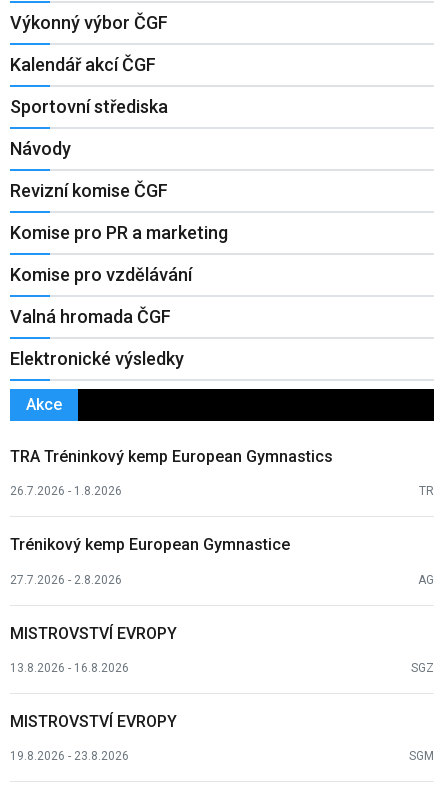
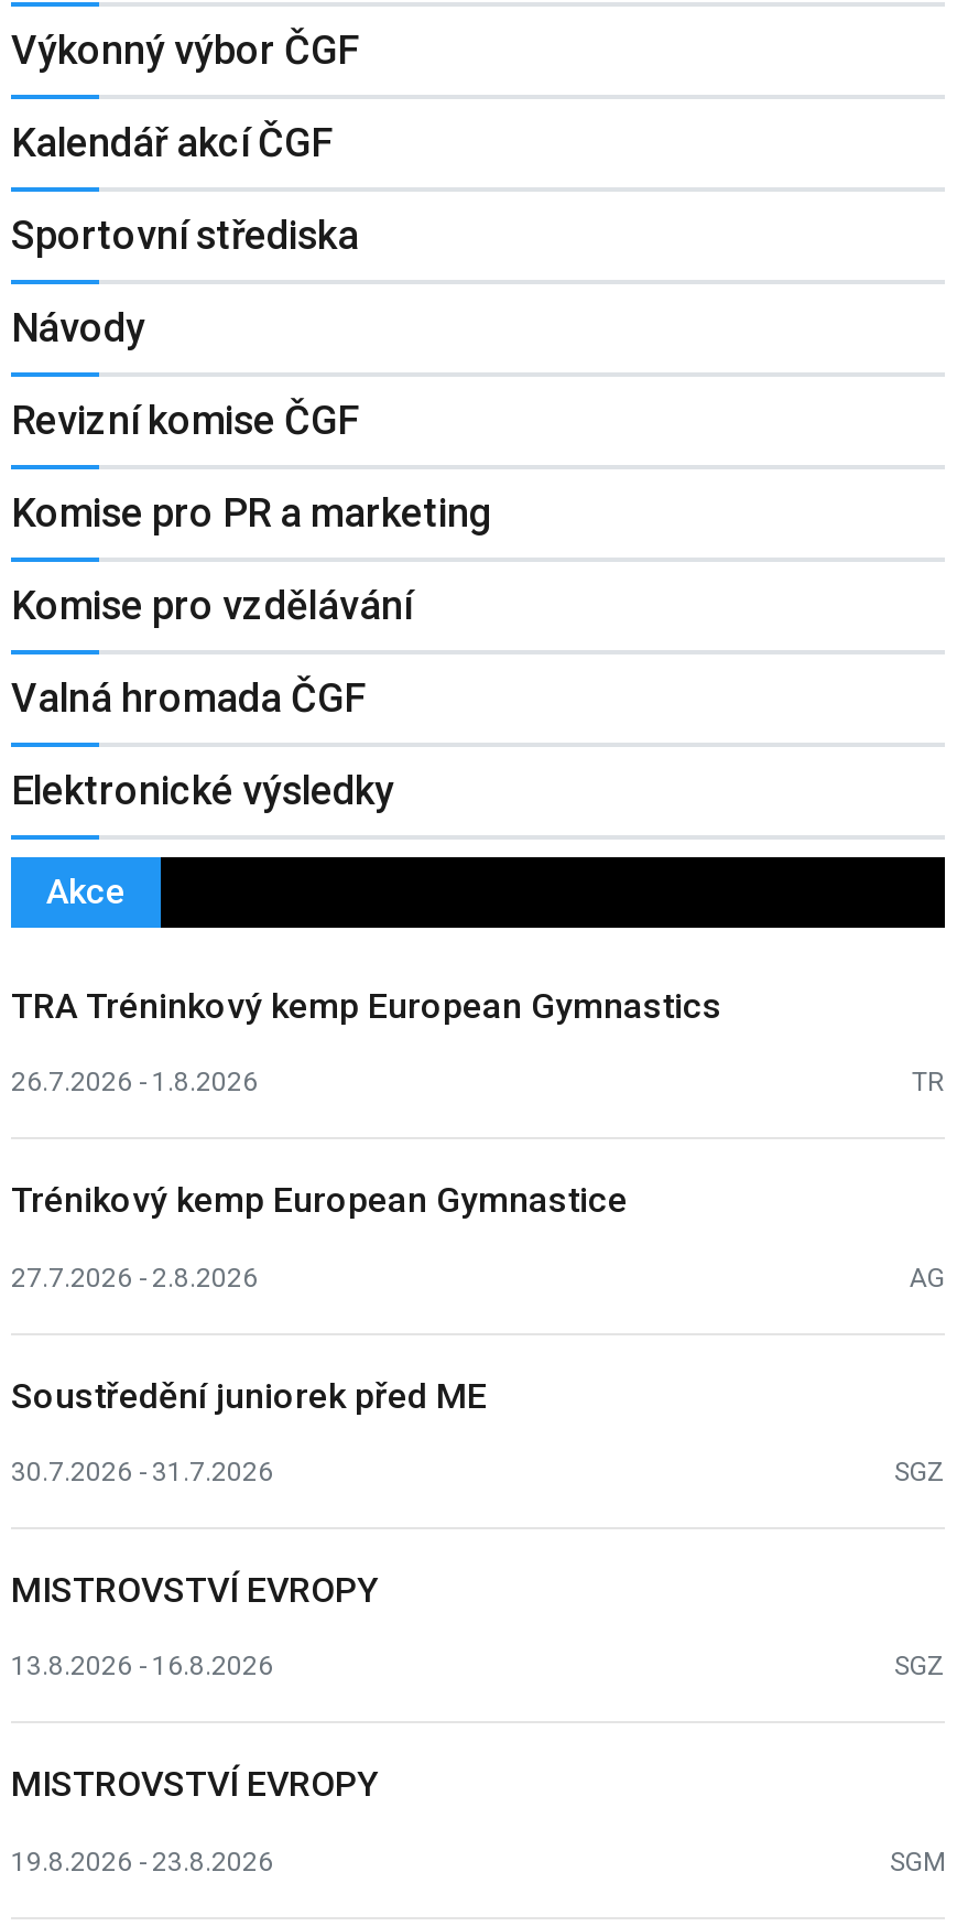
+ Soustředění juniorek před ME
+ 30.7.2026 - 31.7.2026
+ SGZ
